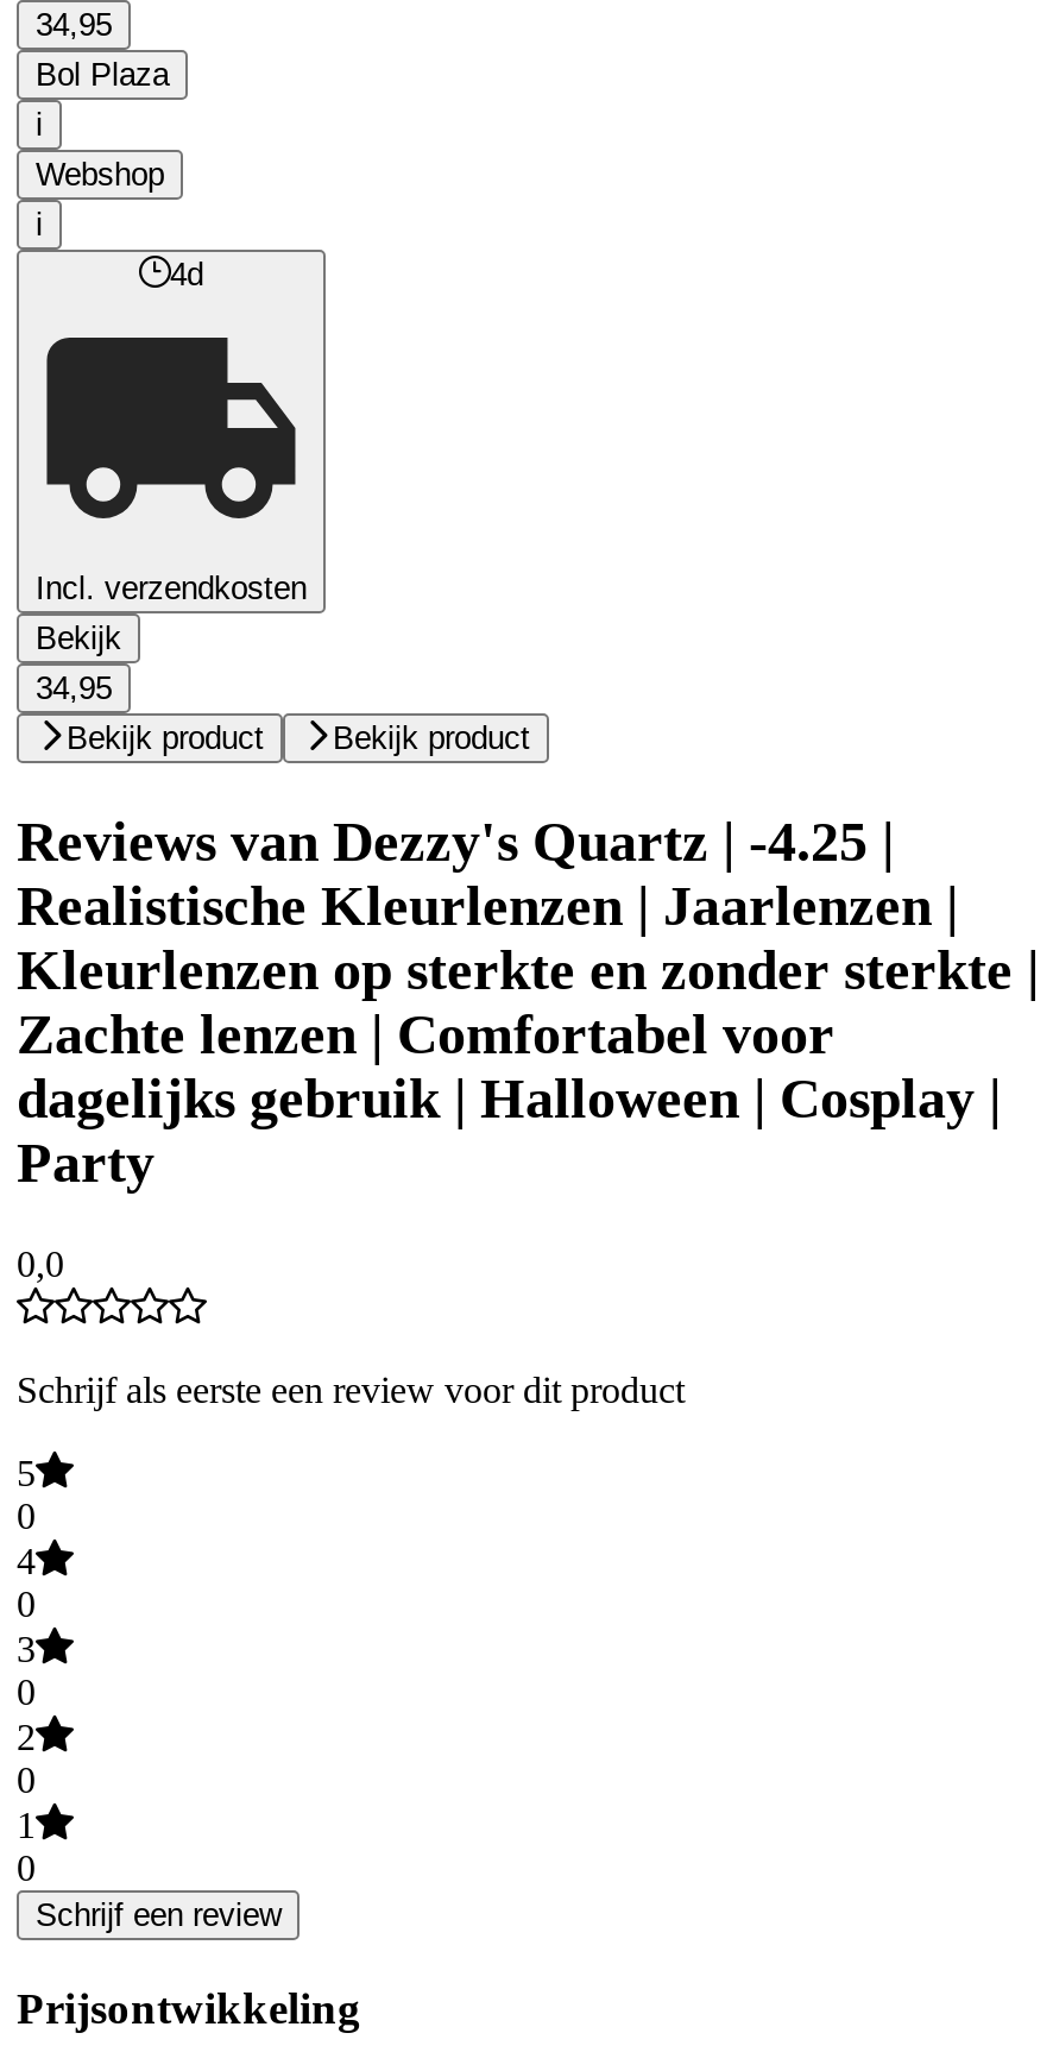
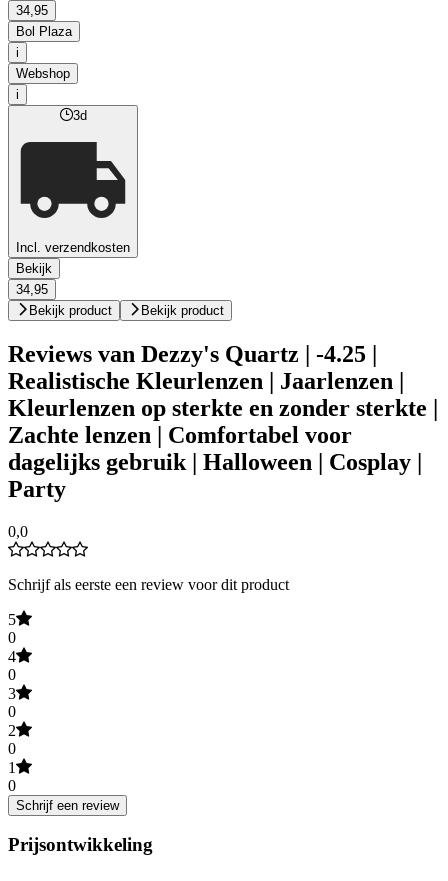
- 4d
+ 3d
